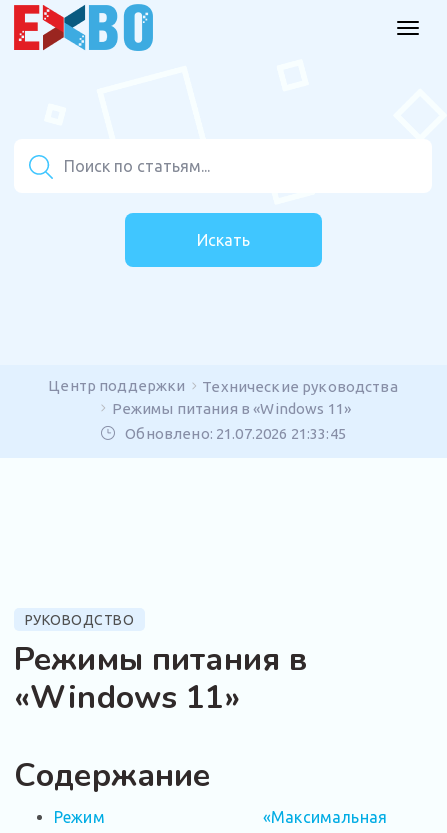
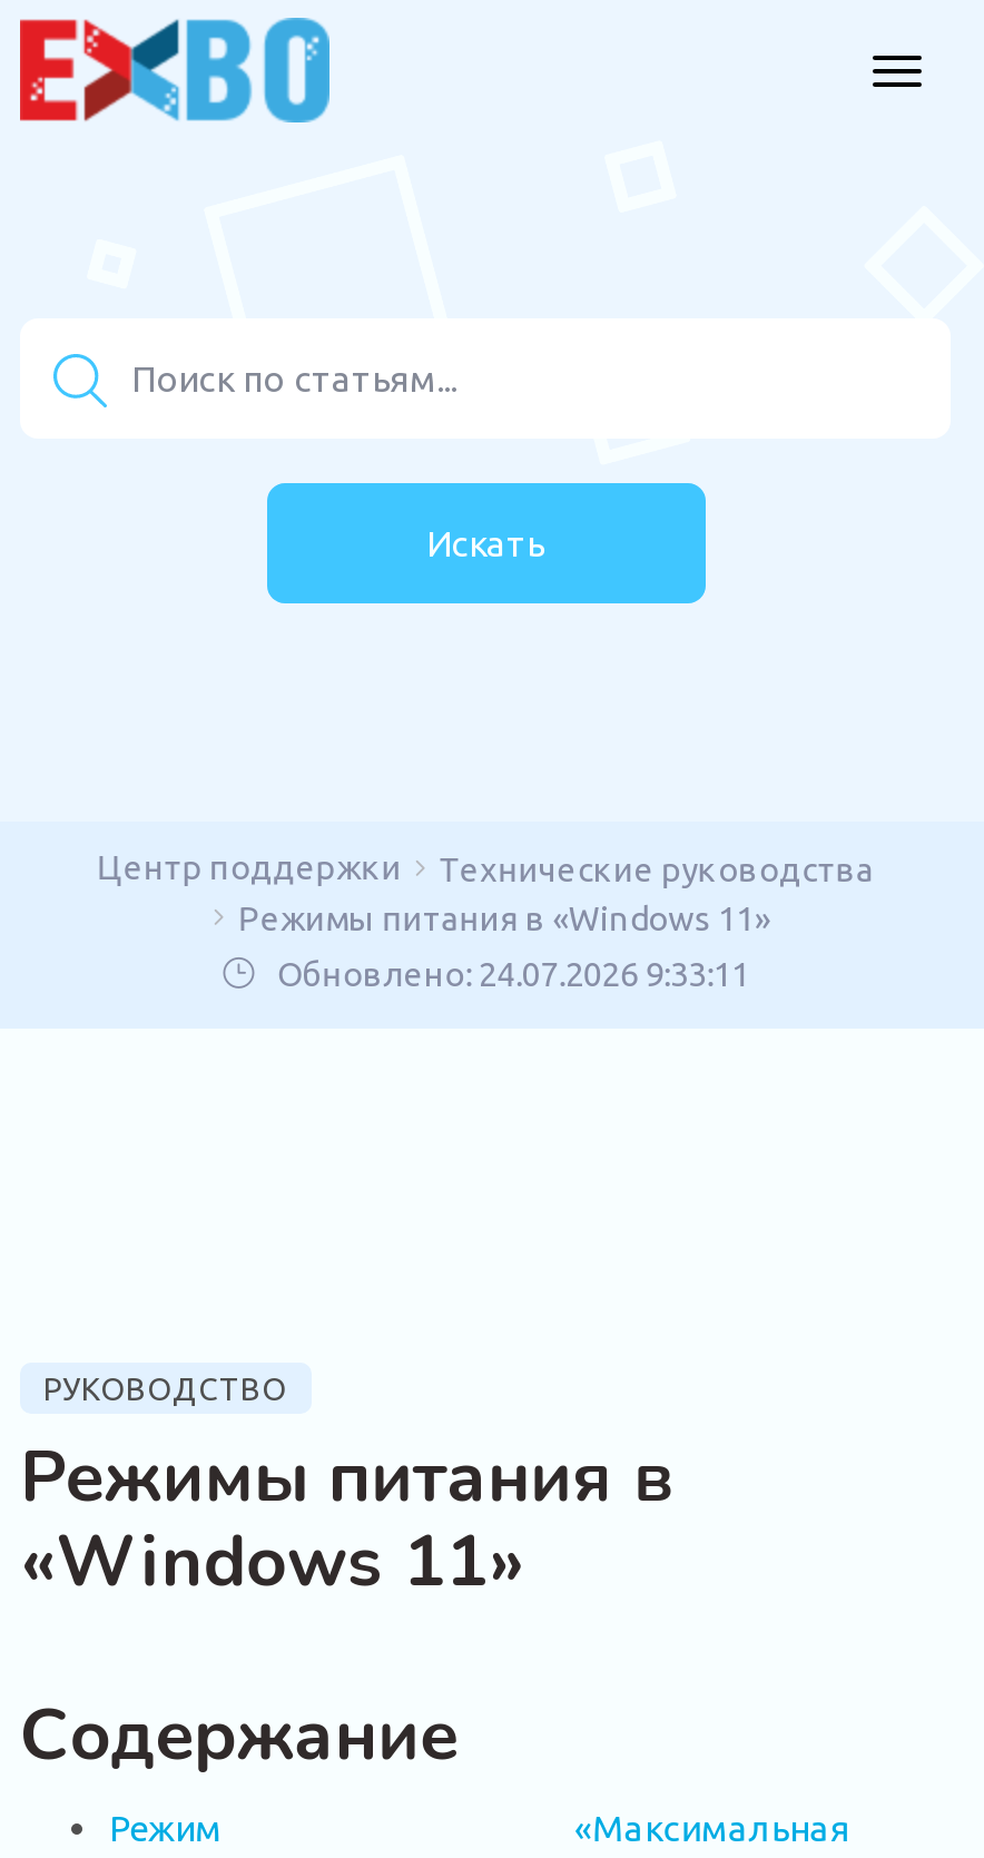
- Обновлено: 21.07.2026 21:33:45
+ Обновлено: 24.07.2026 9:33:11
